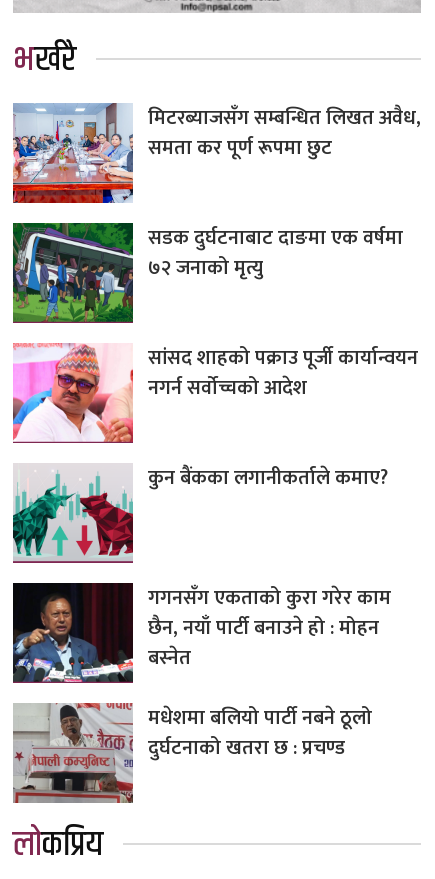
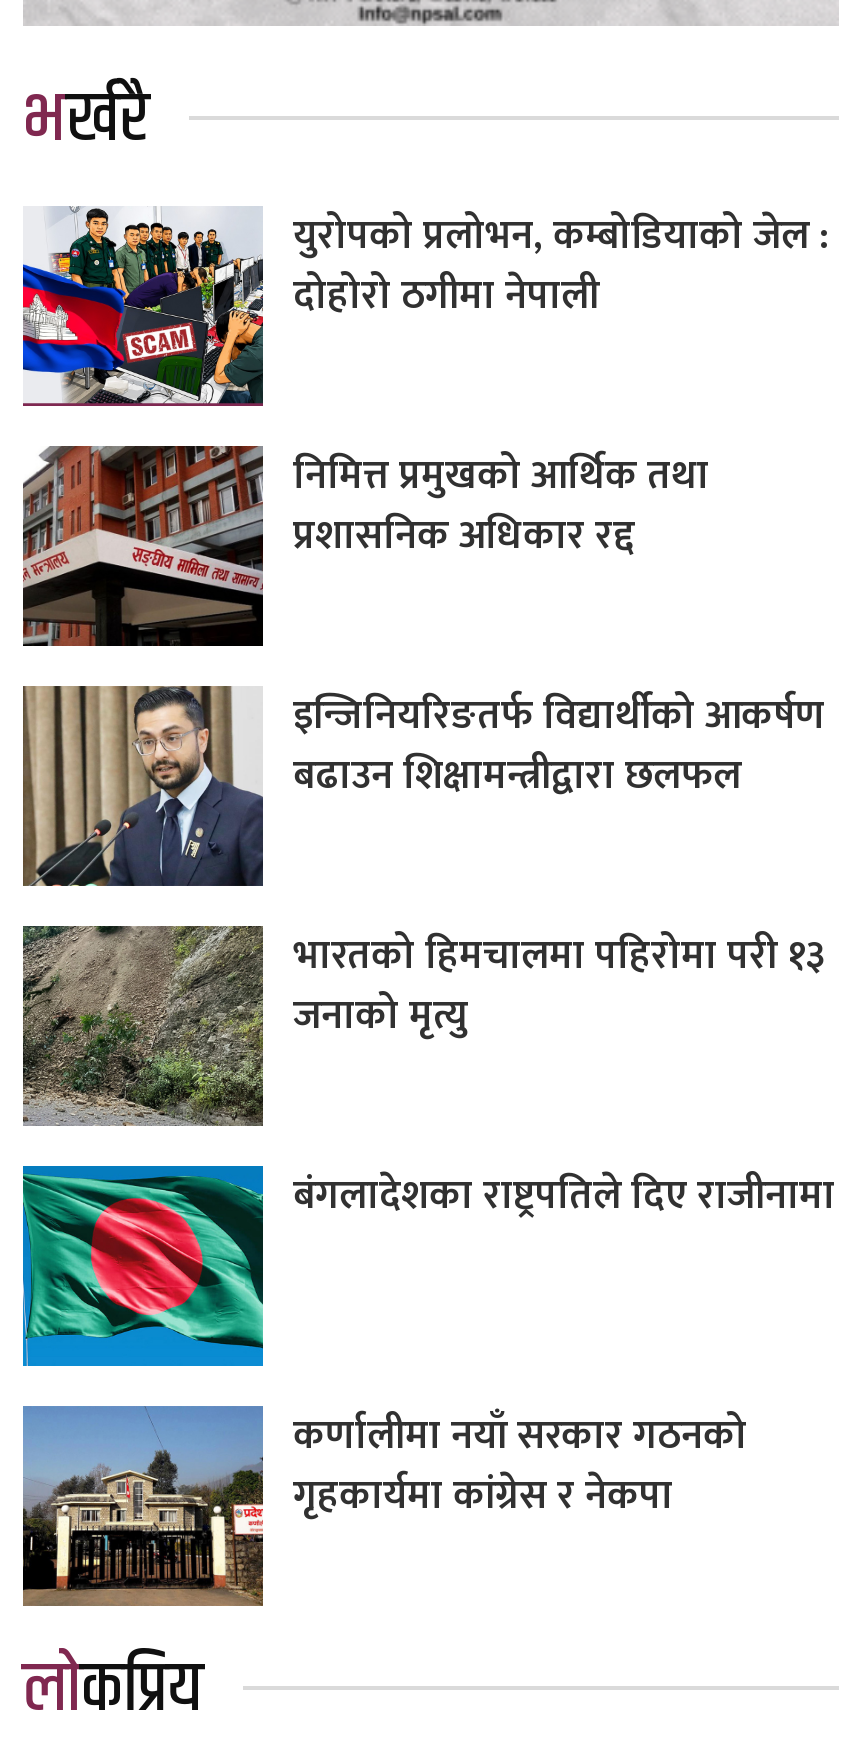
- [image]
- मिटरब्याजसँग सम्बन्धित लिखत अवैध,
- समता कर पूर्ण रूपमा छुट
+ [image]
+ युरोपको प्रलोभन, कम्बोडियाको जेल :
+ दोहोरो ठगीमा नेपाली

- [image]
- सडक दुर्घटनाबाट दाङमा एक वर्षमा
- ७२ जनाको मृत्यु
+ [image]
+ निमित्त प्रमुखको आर्थिक तथा
+ प्रशासनिक अधिकार रद्द

- [image]
- सांसद शाहको पक्राउ पूर्जी कार्यान्वयन
- नगर्न सर्वोच्चको आदेश
+ [image]
+ इन्जिनियरिङतर्फ विद्यार्थीको आकर्षण
+ बढाउन शिक्षामन्त्रीद्वारा छलफल

- [image]
- कुन बैंकका लगानीकर्ताले कमाए?
+ [image]
+ भारतको हिमचालमा पहिरोमा परी १३
+ जनाको मृत्यु

- [image]
- गगनसँग एकताको कुरा गरेर काम
- छैन, नयाँ पार्टी बनाउने हो : मोहन
- बस्नेत
+ [image]
+ बंगलादेशका राष्ट्रपतिले दिए राजीनामा

- [image]
- मधेशमा बलियो पार्टी नबने ठूलो
- दुर्घटनाको खतरा छ : प्रचण्ड
+ [image]
+ कर्णालीमा नयाँ सरकार गठनको
+ गृहकार्यमा कांग्रेस र नेकपा
